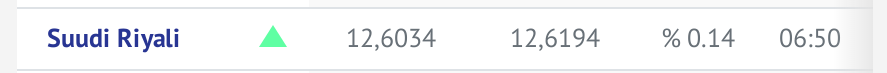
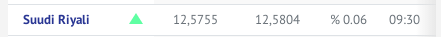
- 12,6034
+ 12,5755

- 12,6194
+ 12,5804

- % 0.14
+ % 0.06

- 06:50
+ 09:30
